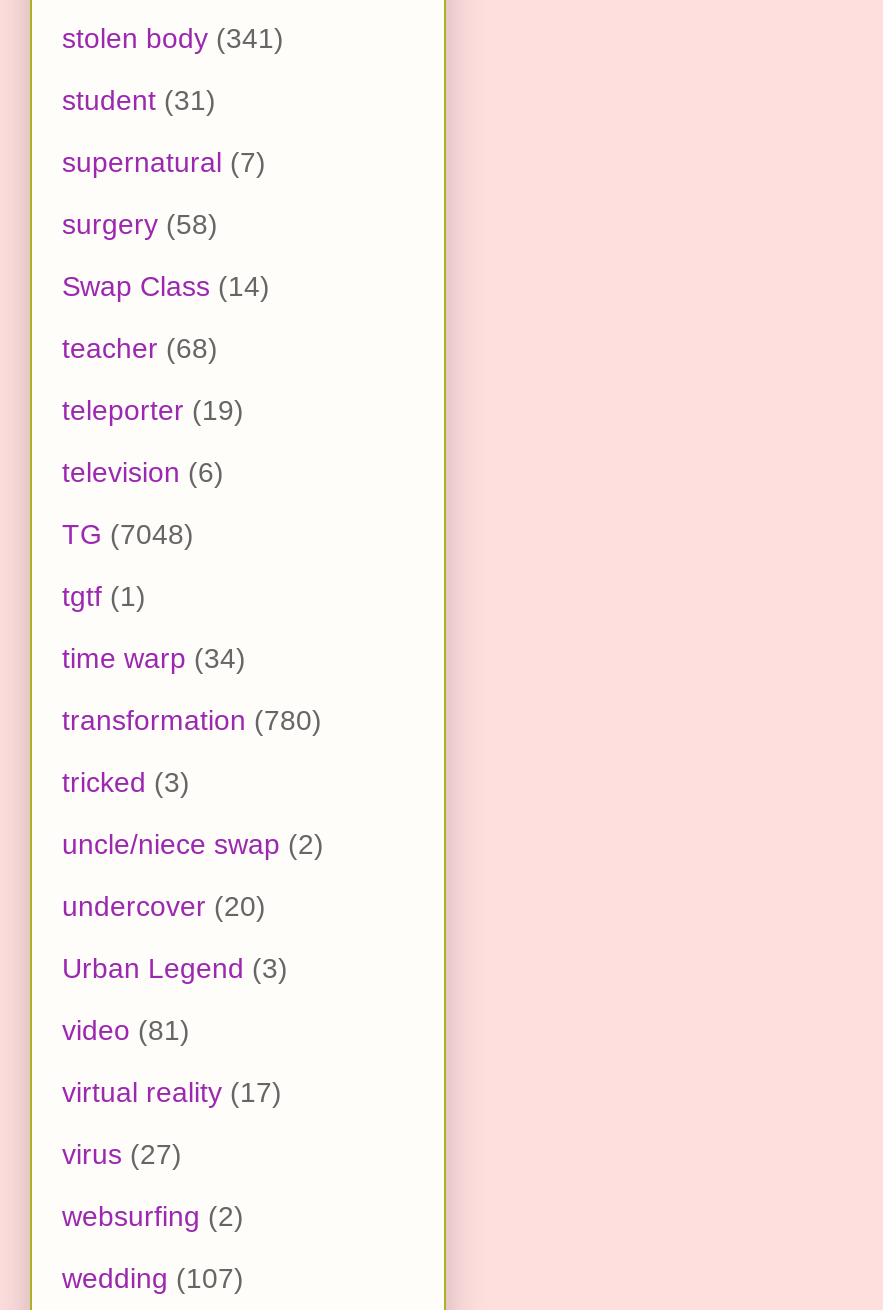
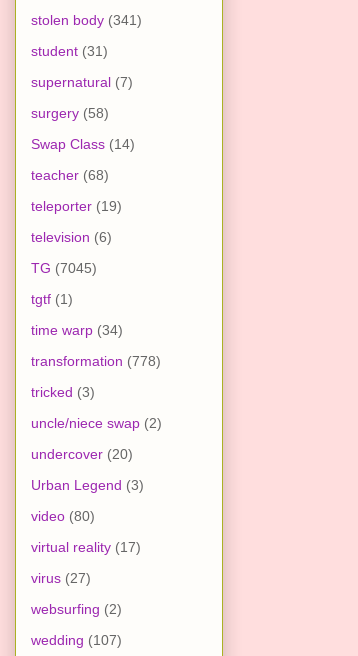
- TG (7048)
+ TG (7045)

- transformation (780)
+ transformation (778)

- video (81)
+ video (80)
